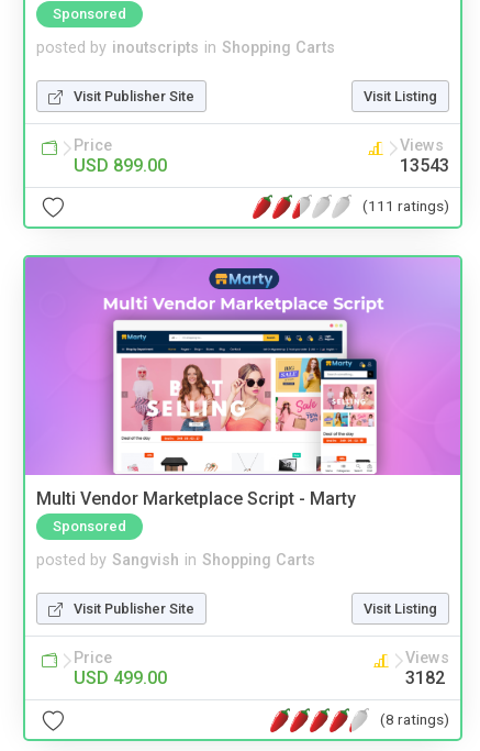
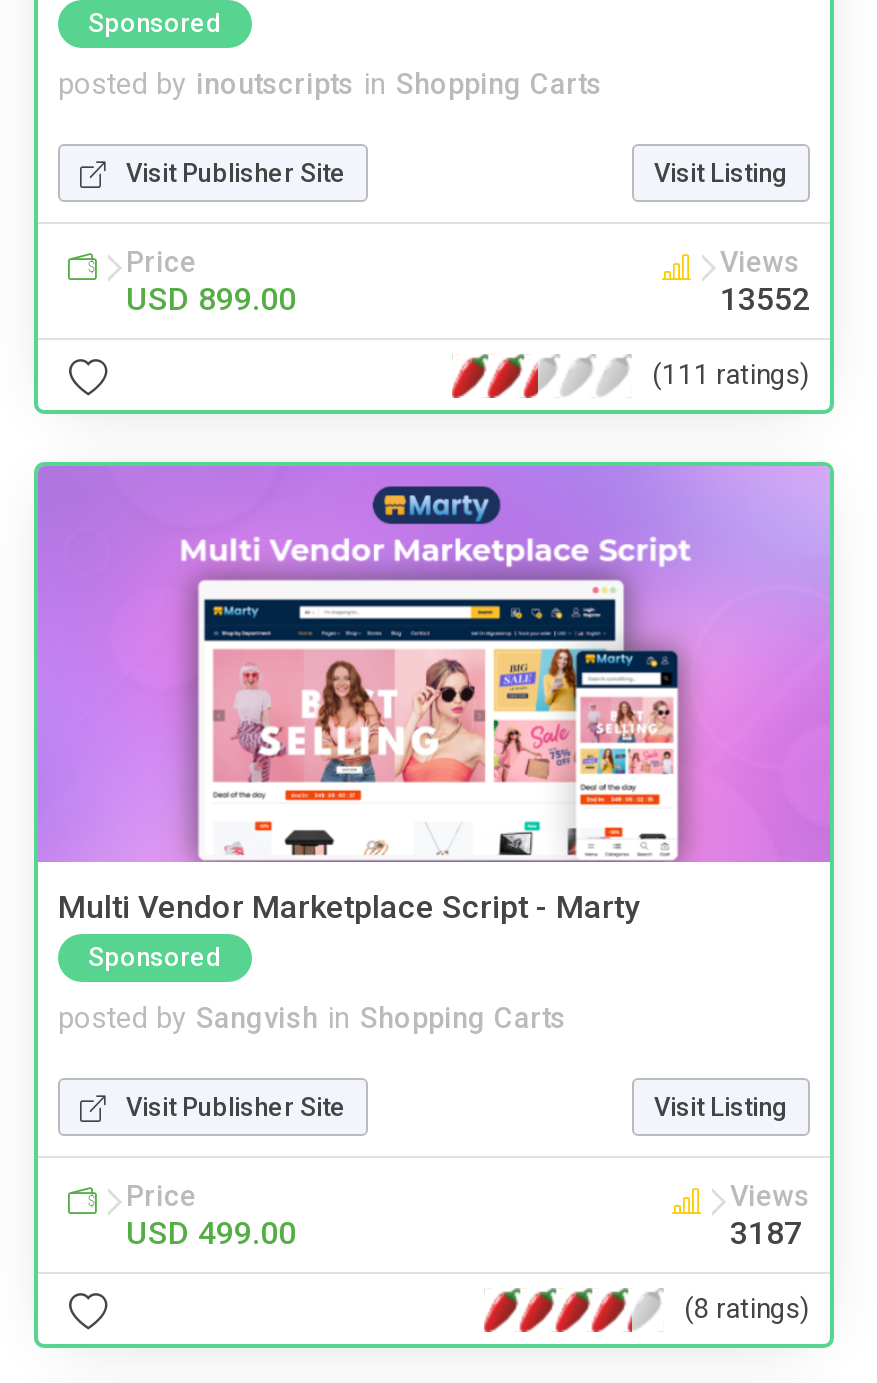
- 13543
+ 13552

- 3182
+ 3187
